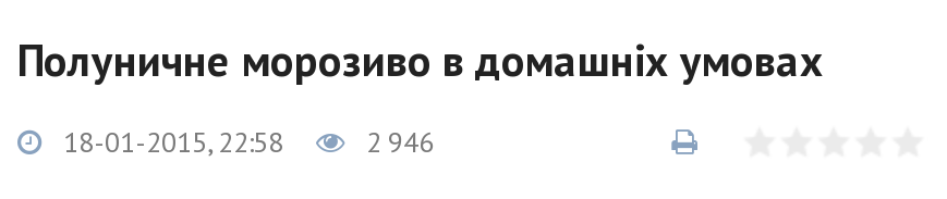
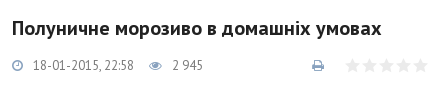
- 2 946
+ 2 945
